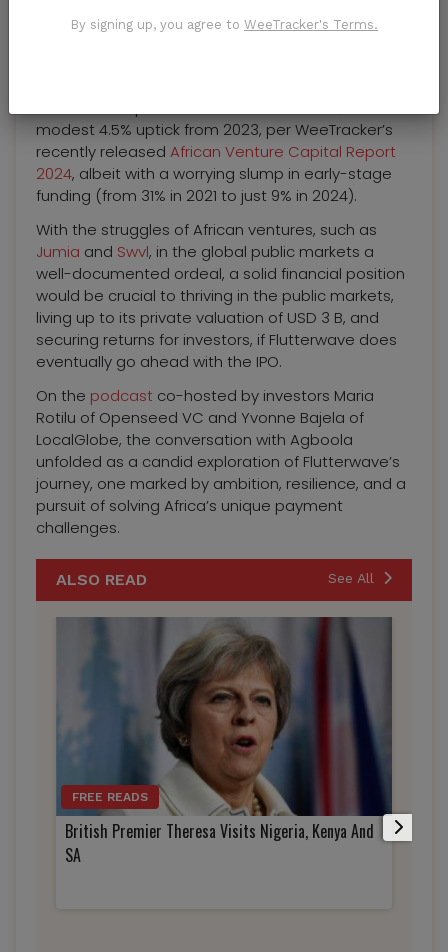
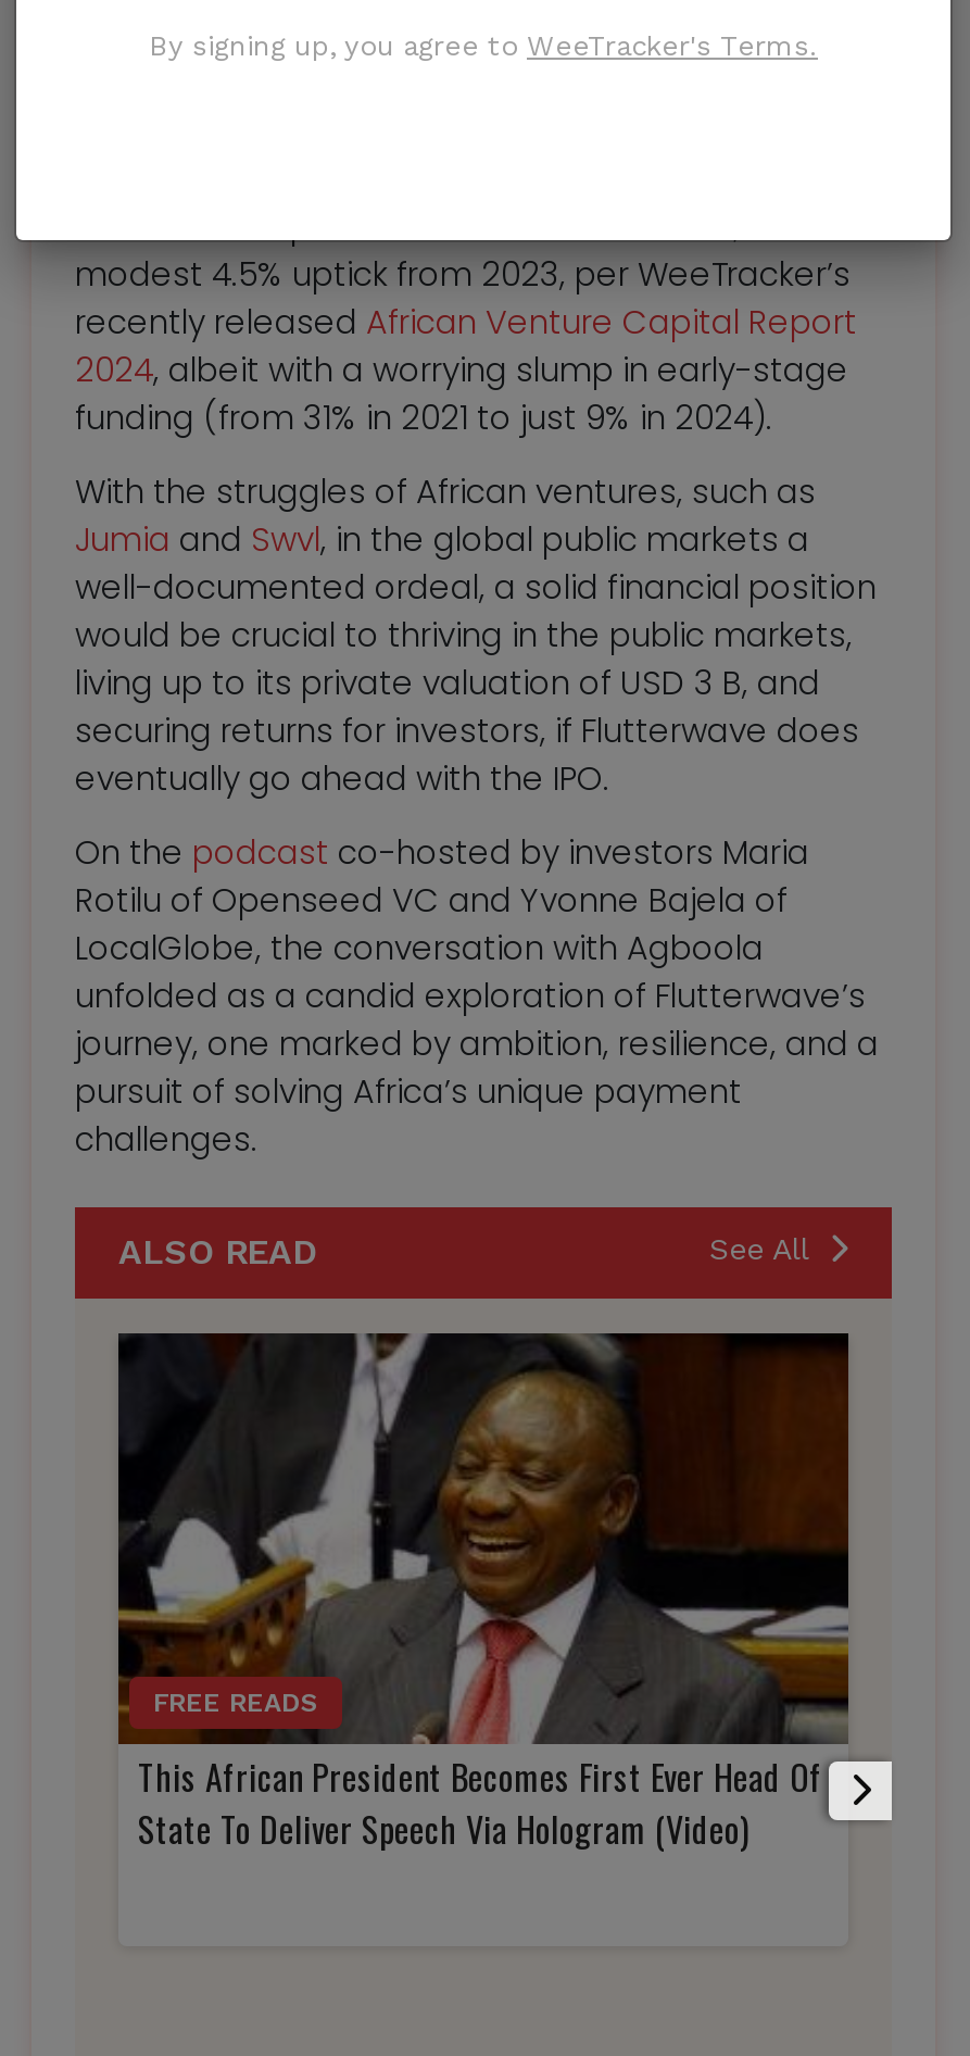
- [image]
- British Premier Theresa Visits Nigeria, Kenya And
- SA
+ [image]
+ This African President Becomes First Ever Head Of
+ State To Deliver Speech Via Hologram (Video)
